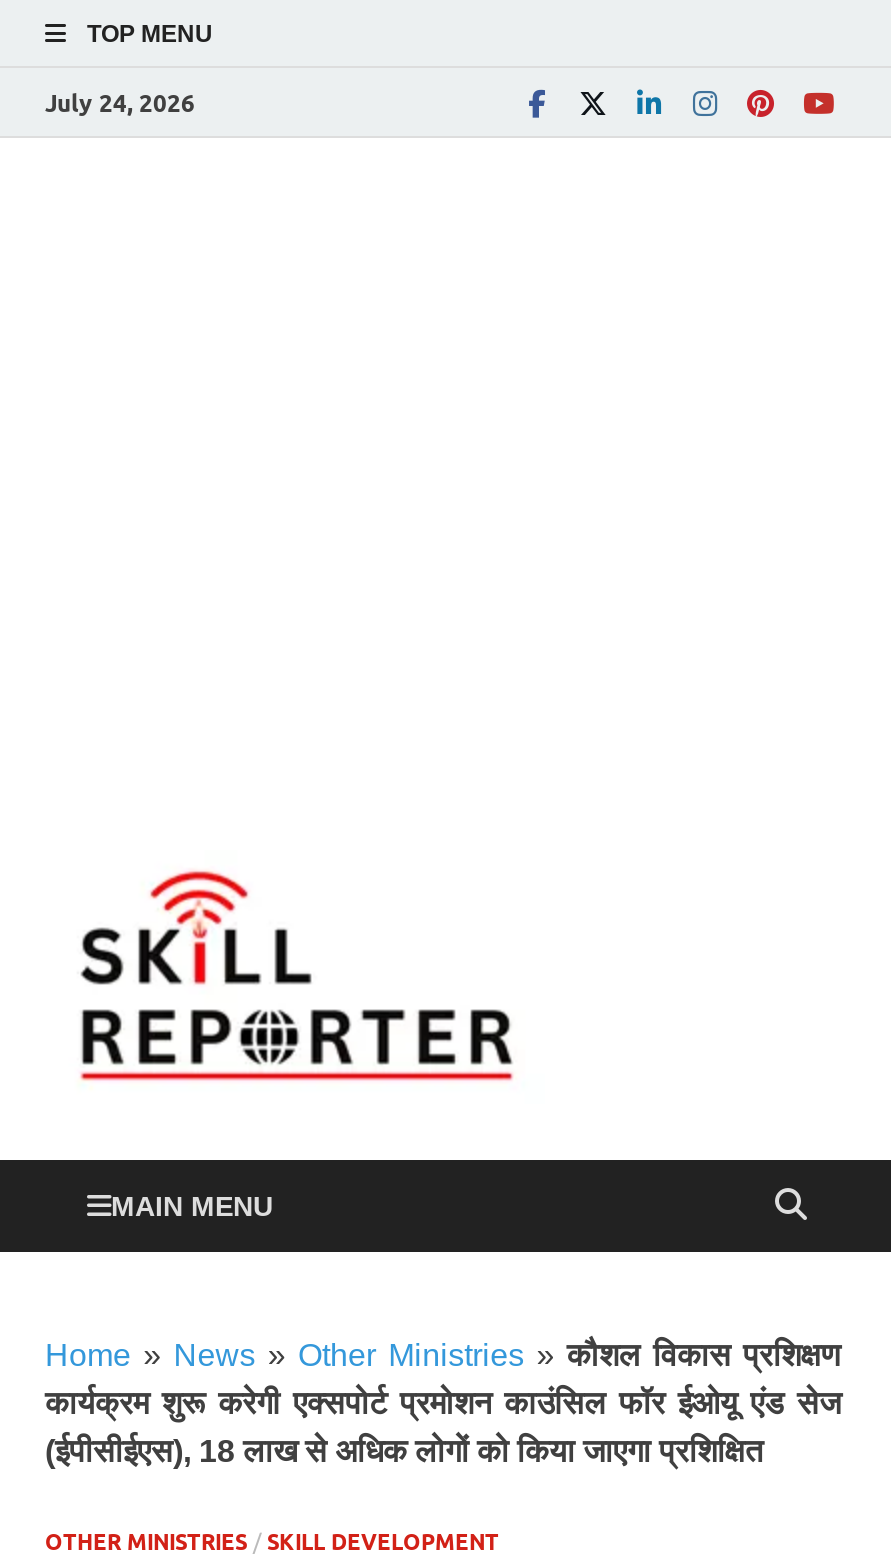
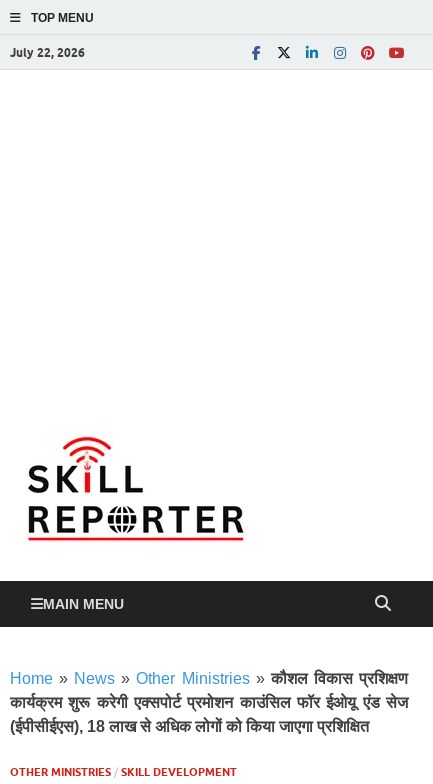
- July 24, 2026
+ July 22, 2026
